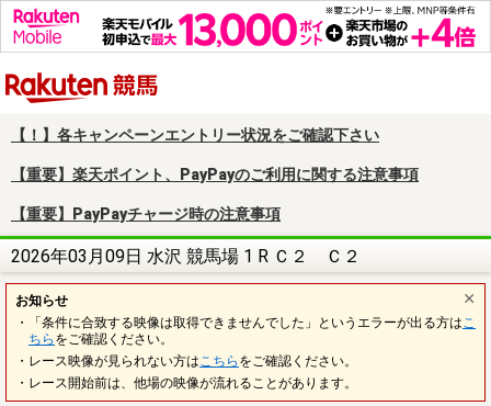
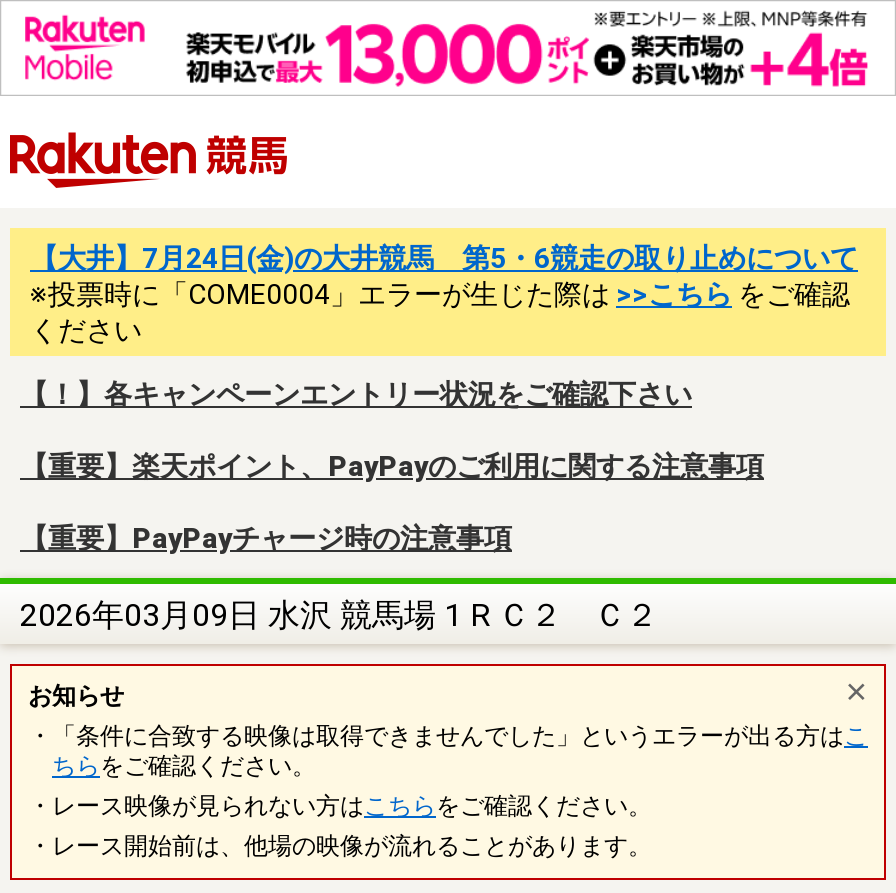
+ 【大井】7月24日(金)の大井競馬 第5・6競走の取り止めについて
+ ※投票時に「COME0004」エラーが生じた際は>>こちらをご確認
+ ください
